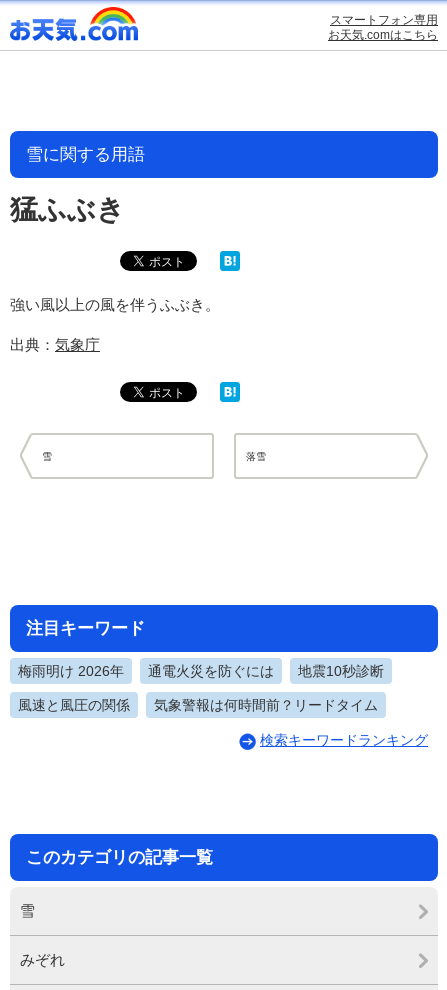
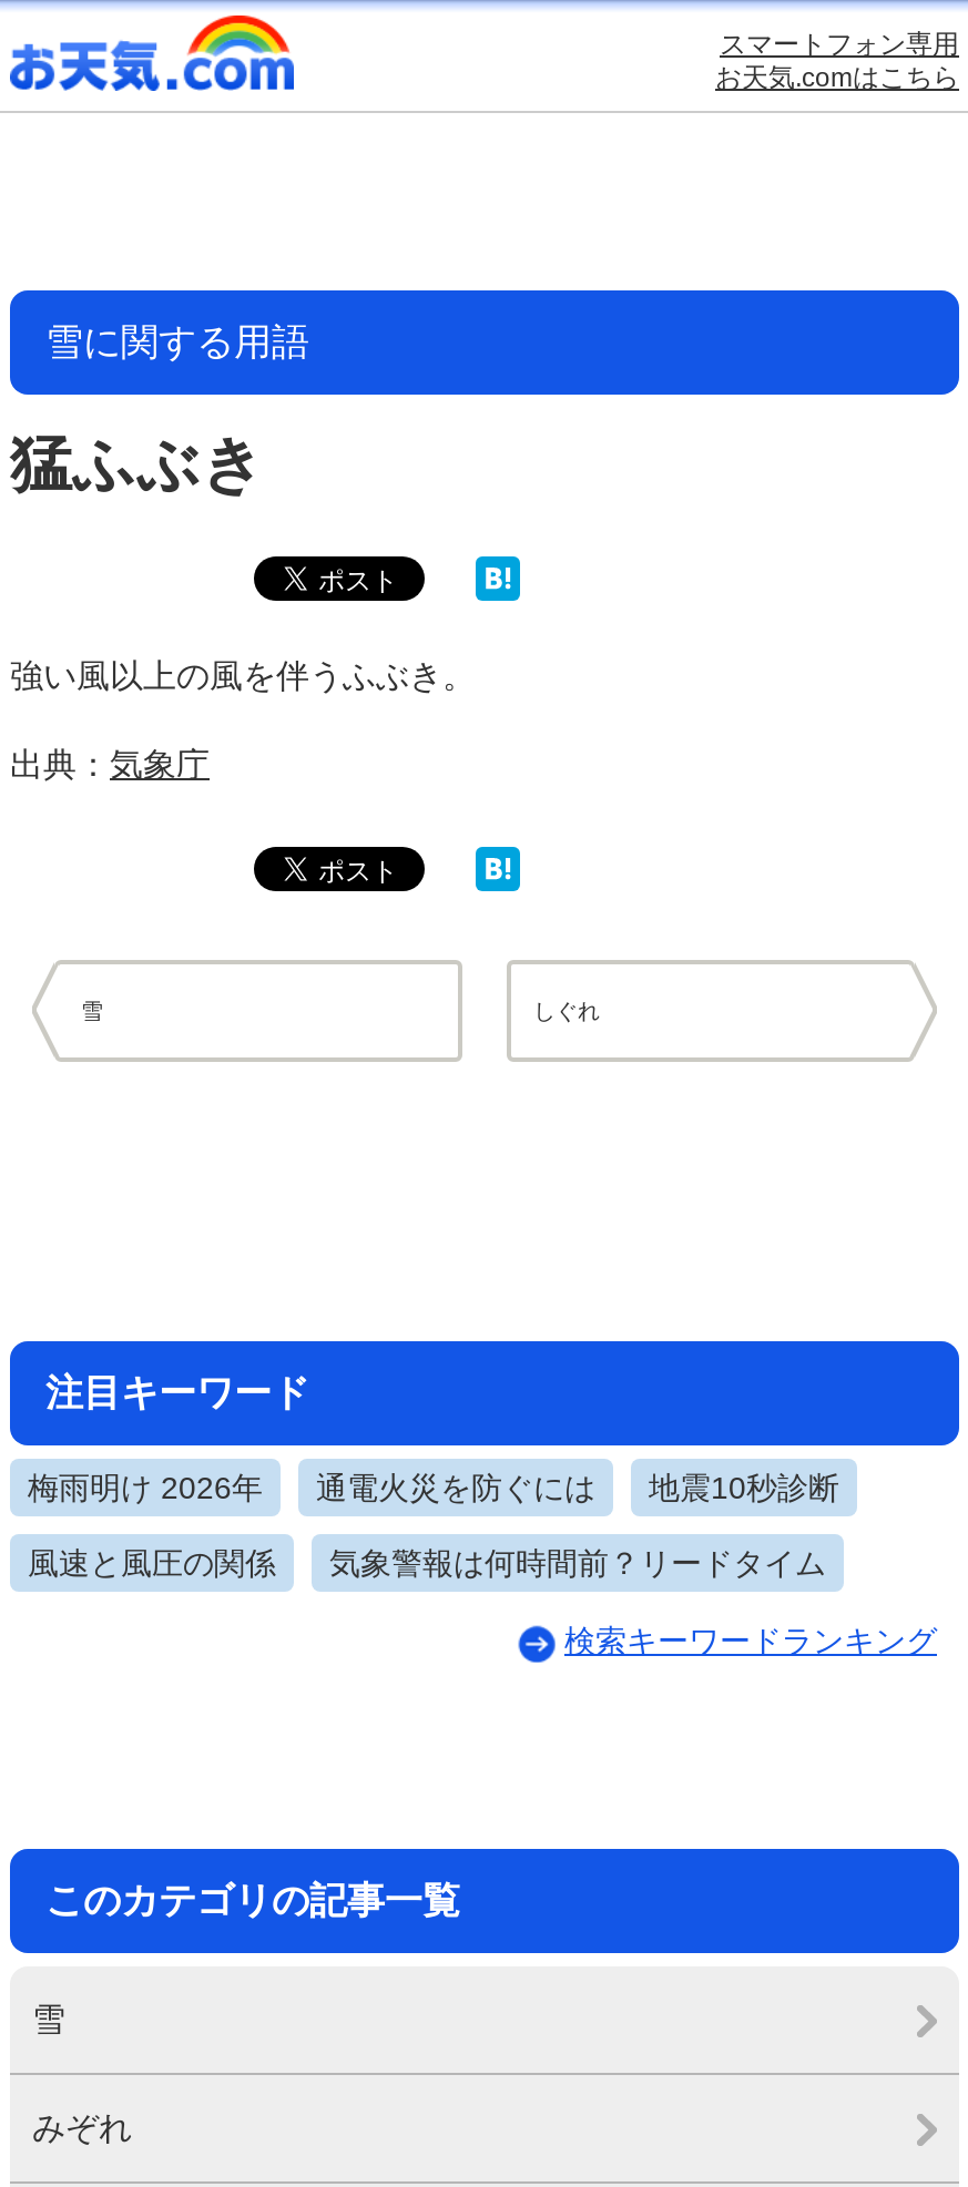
- 落雪
+ しぐれ
